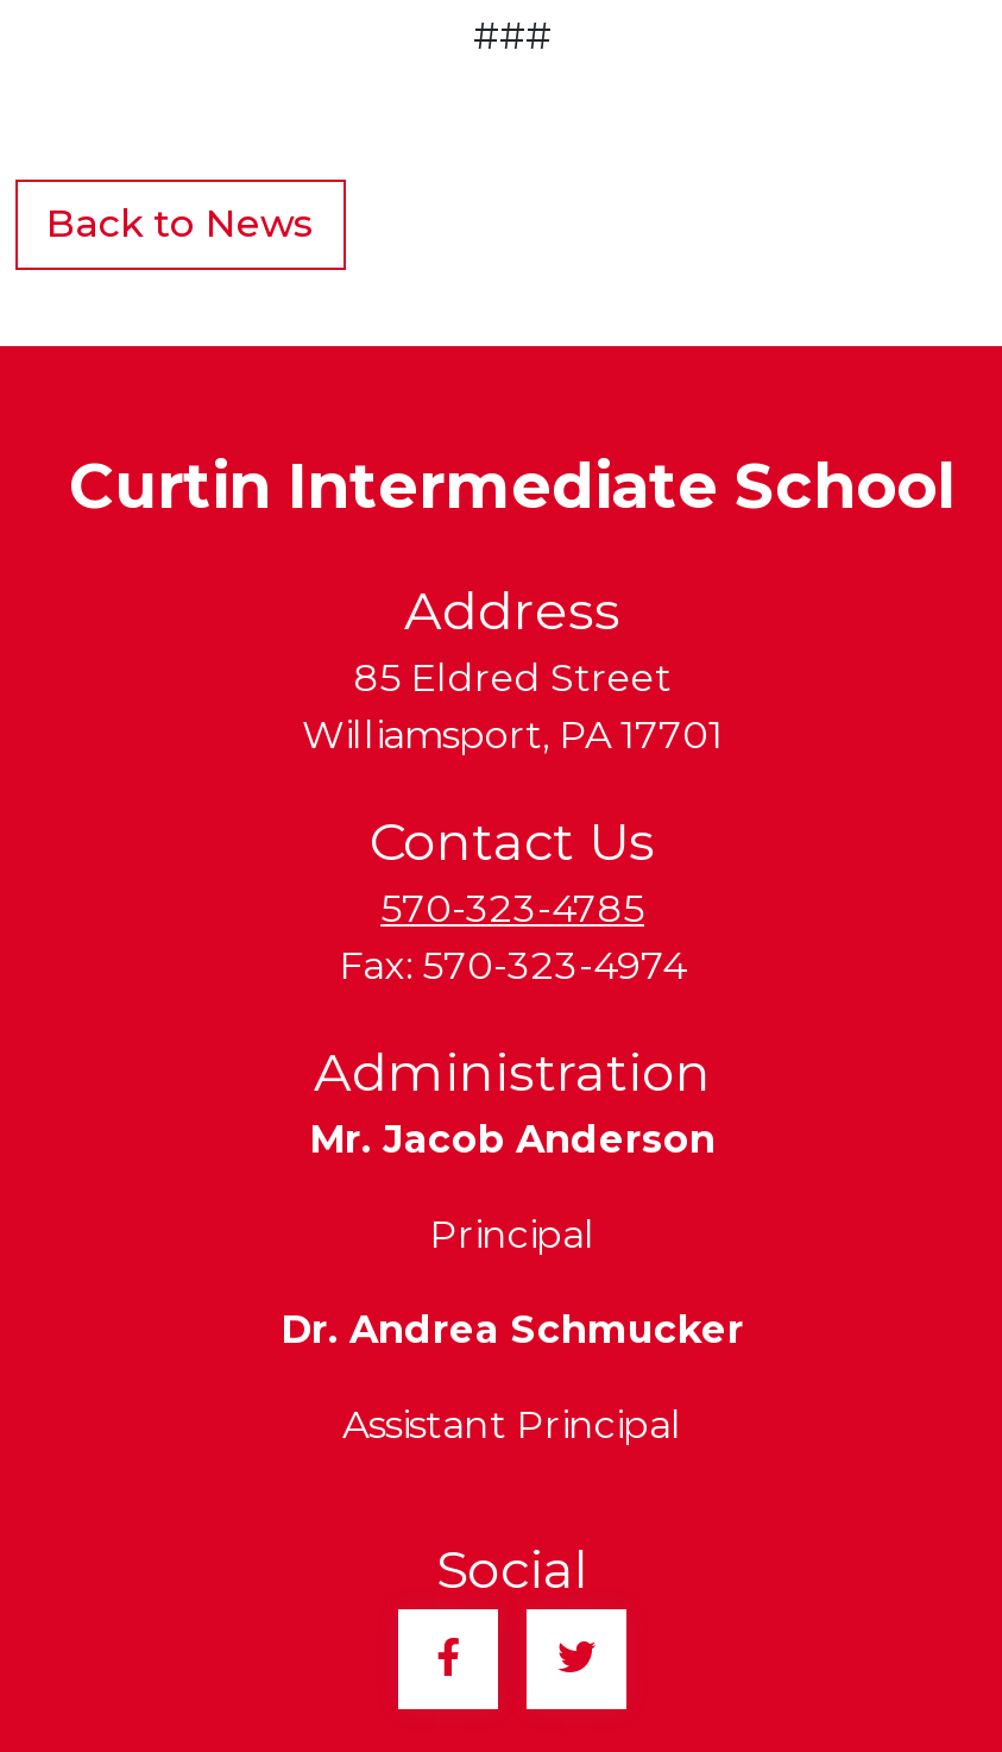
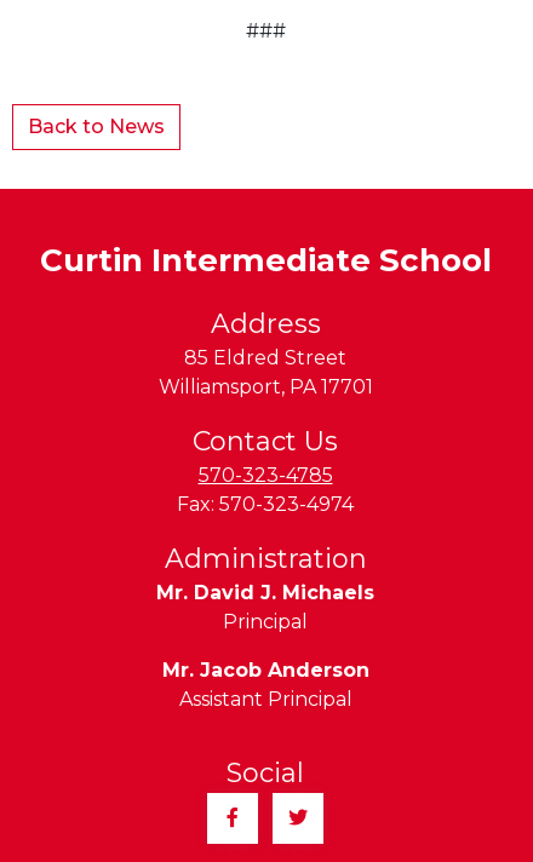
+ Mr. David J. Michaels

moved down: Mr. Jacob Anderson

- Dr. Andrea Schmucker
